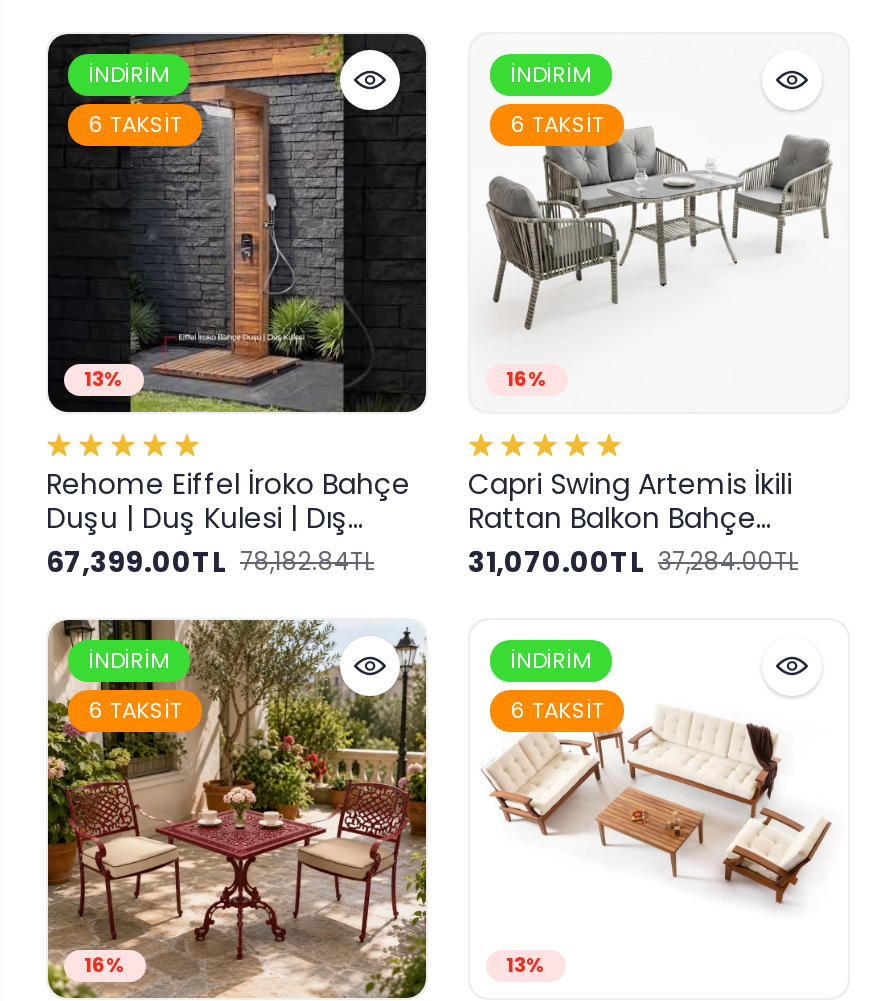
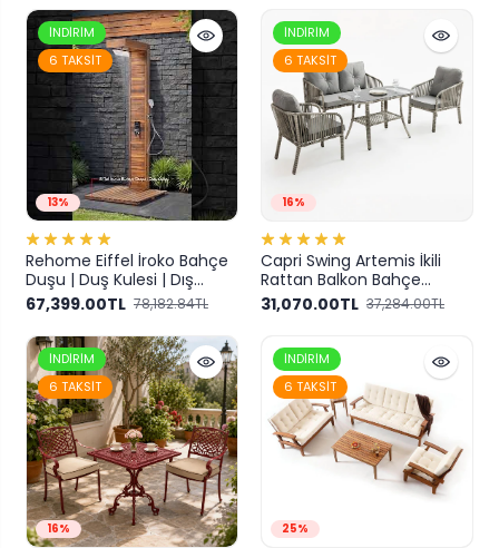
- 13%
+ 25%
